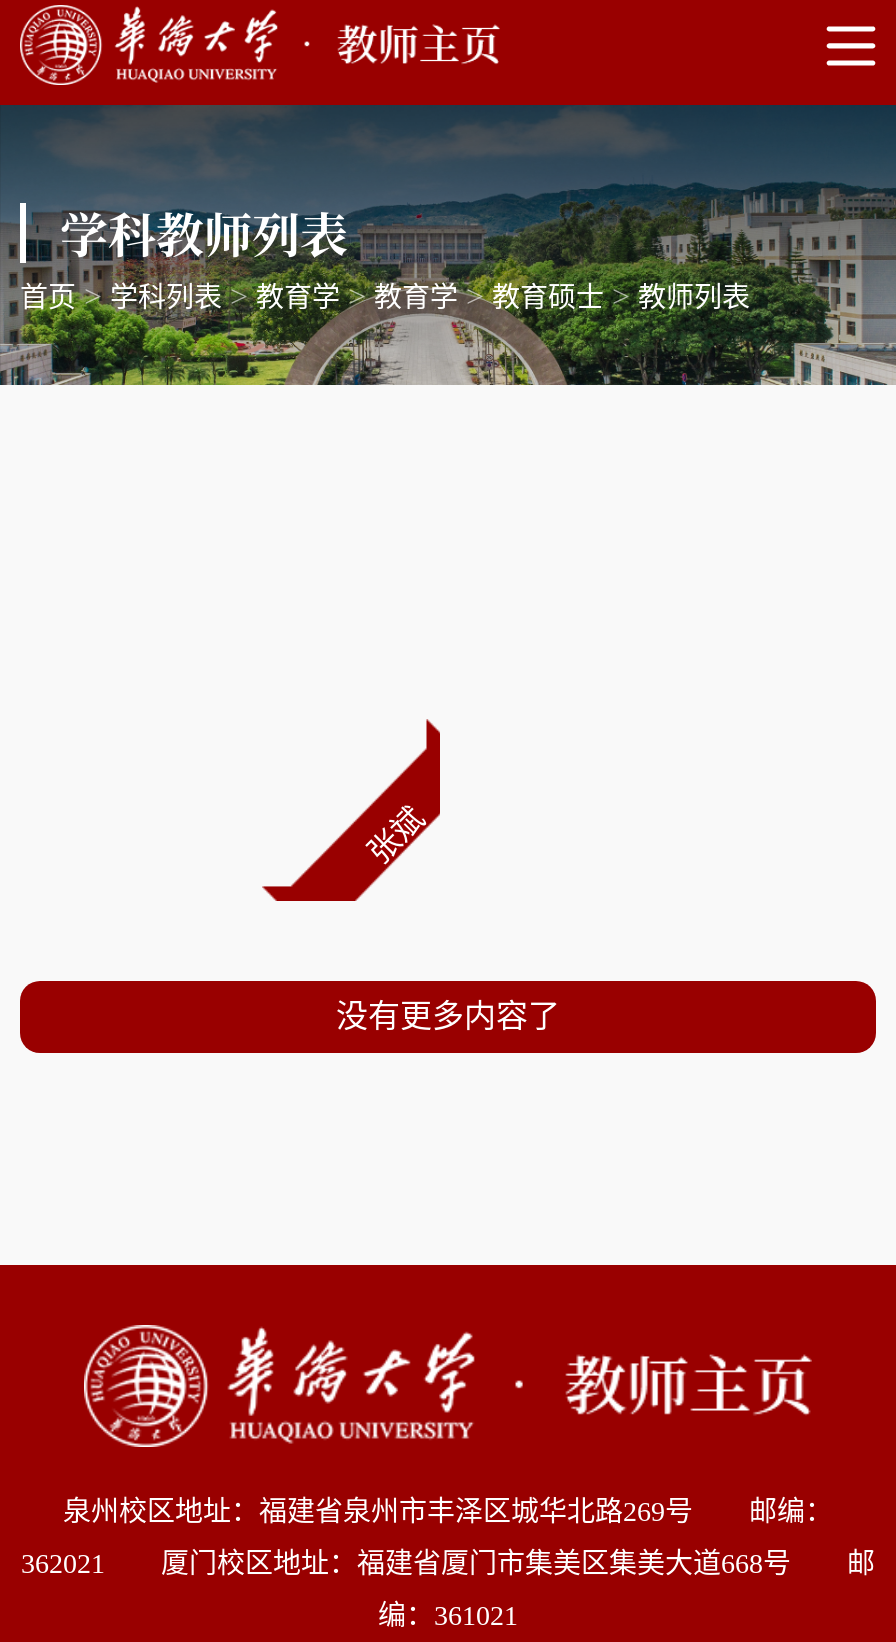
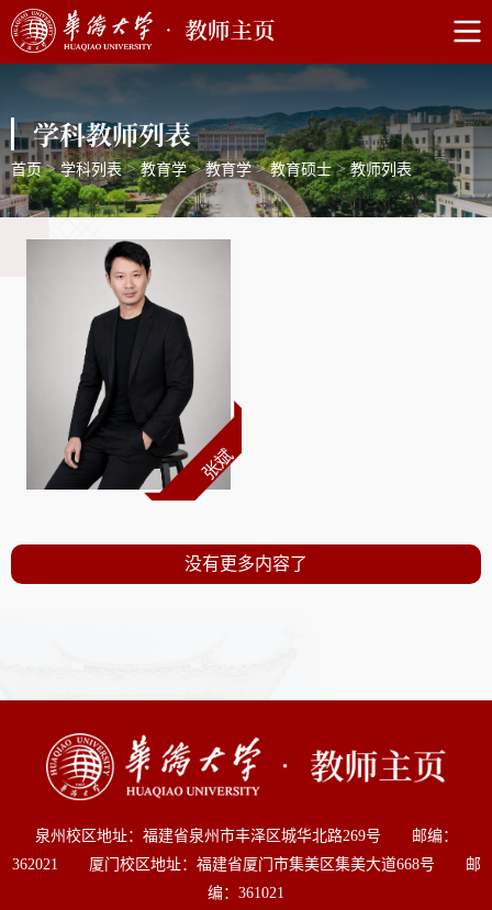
+ [image]
